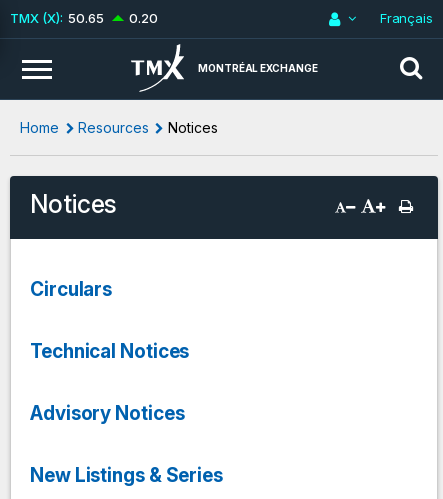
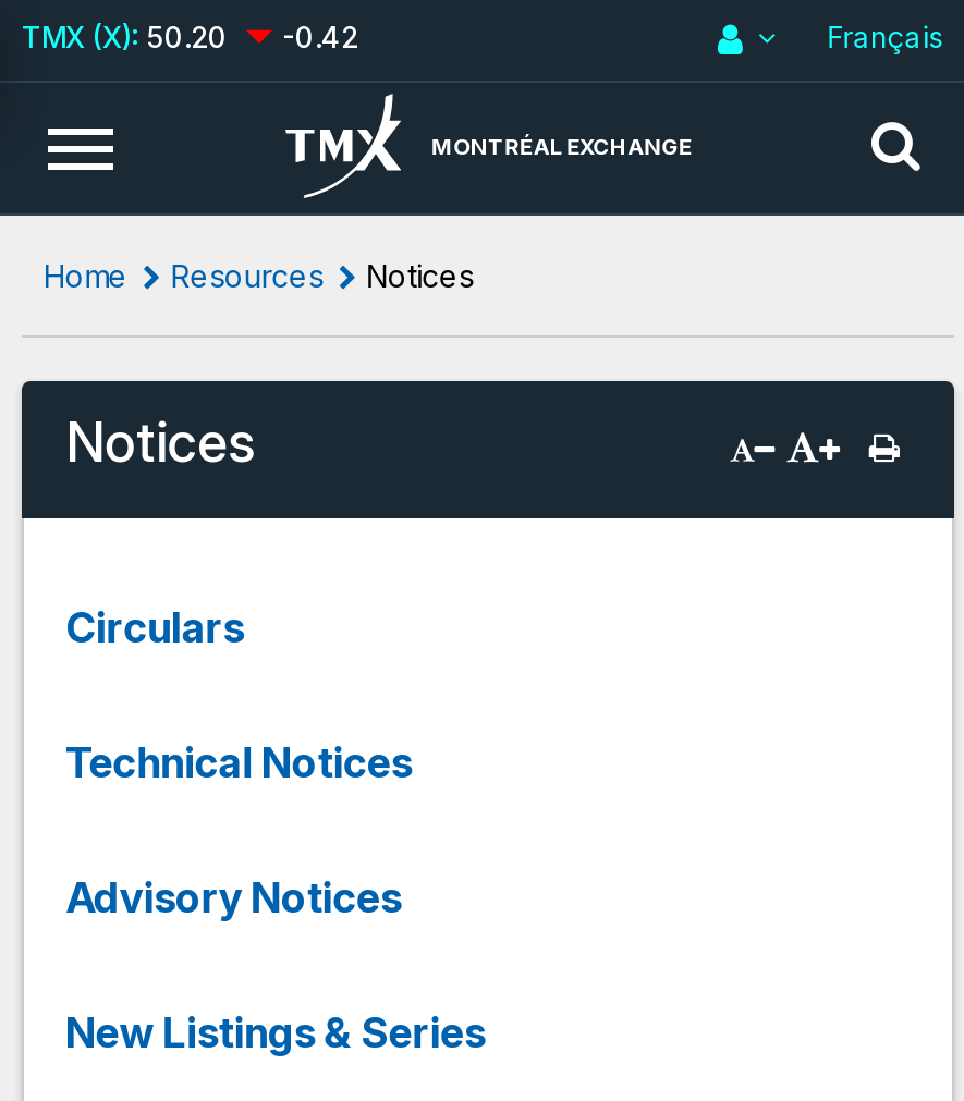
- 50.65
+ 50.20

- 0.20
+ -0.42
